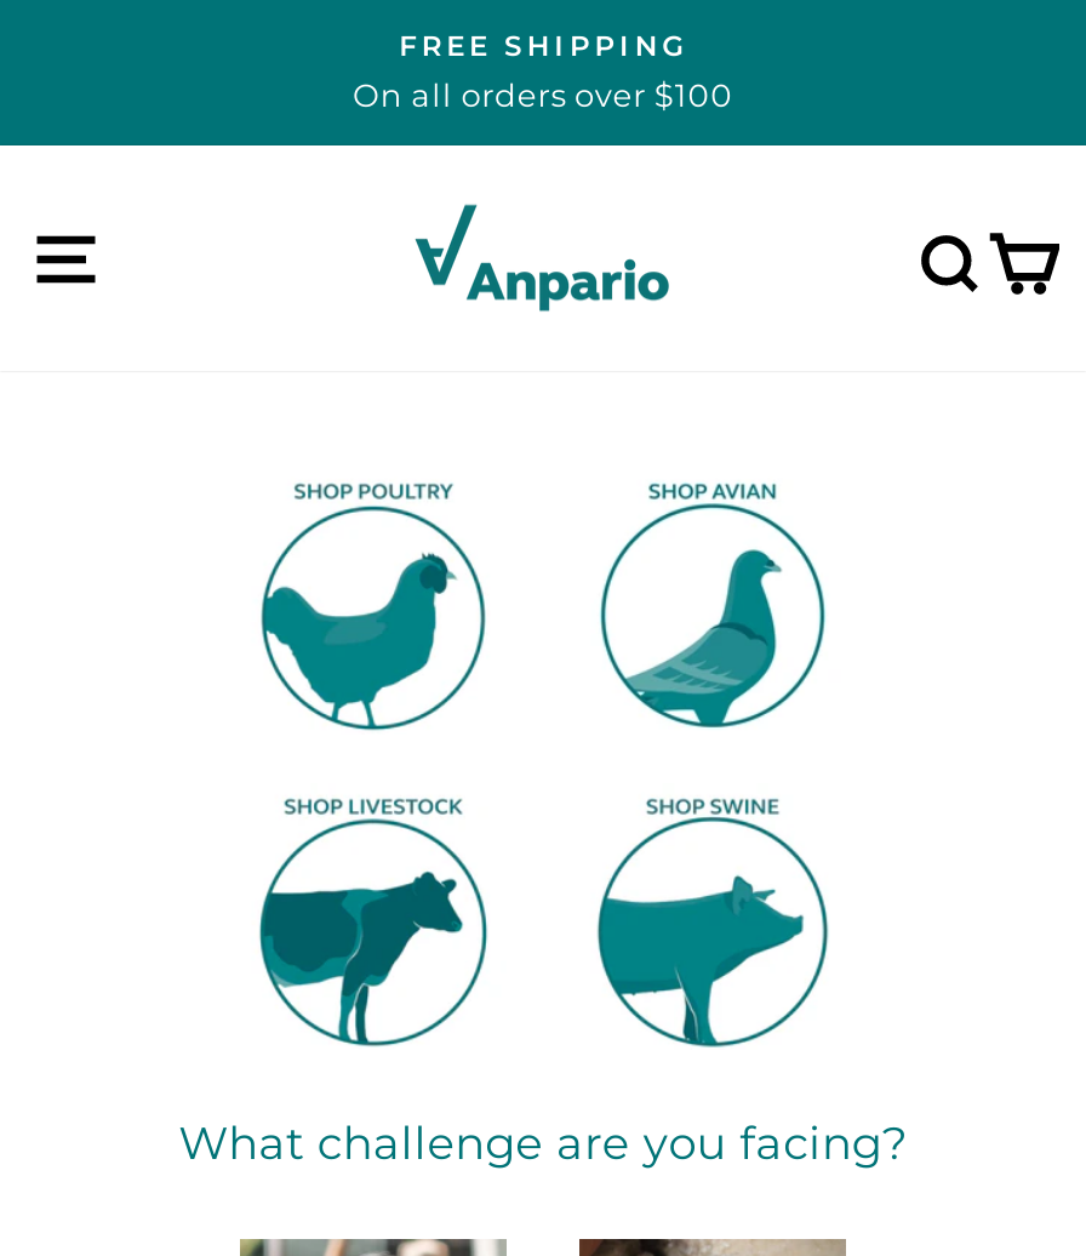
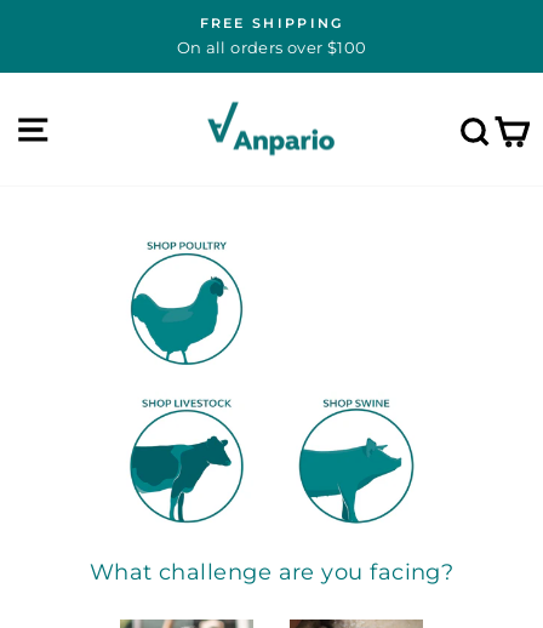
- [image]
